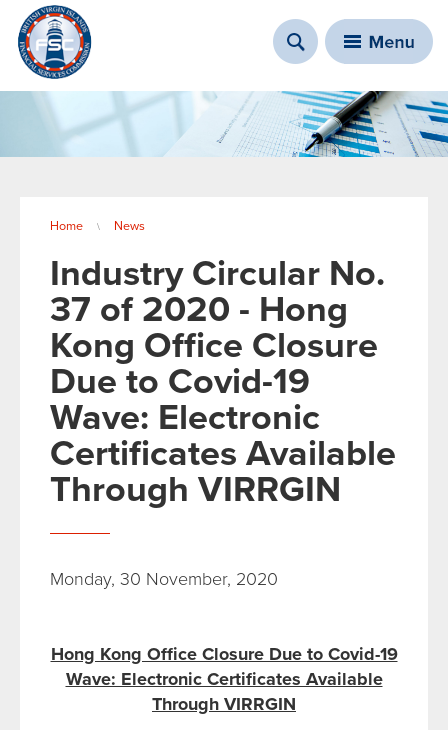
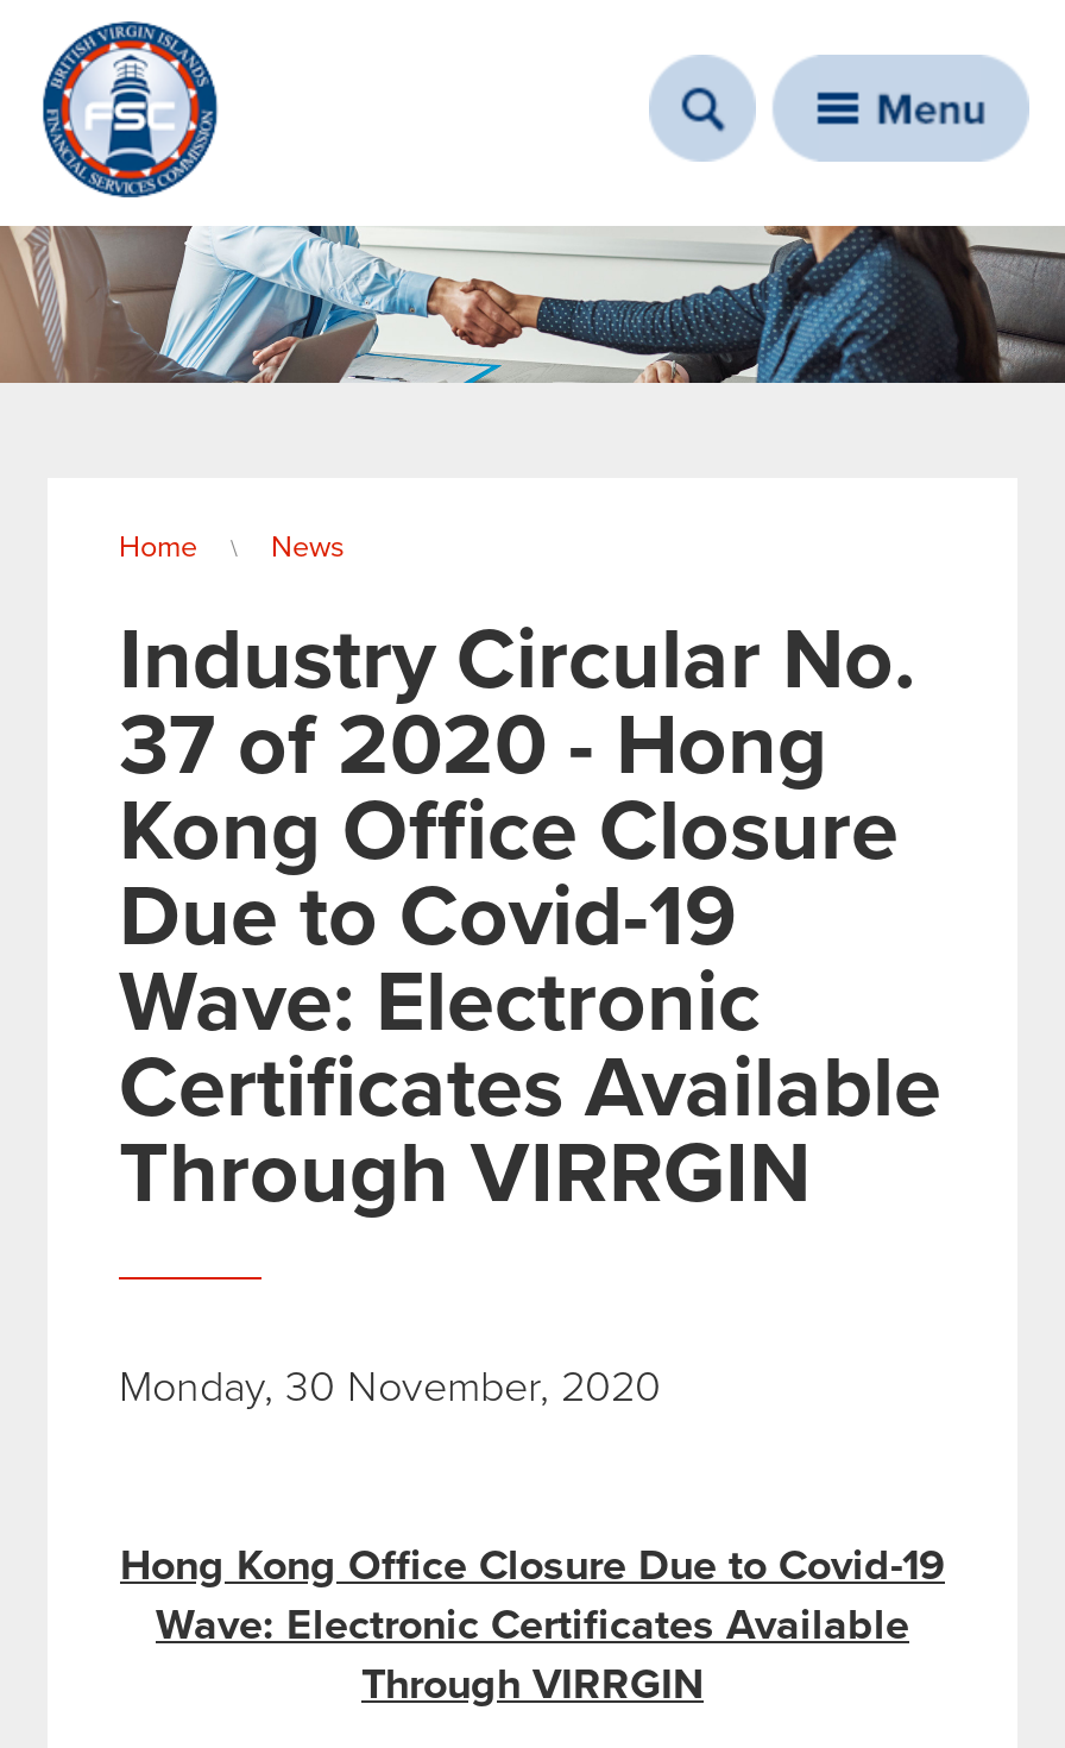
- [image]
+ [image]
